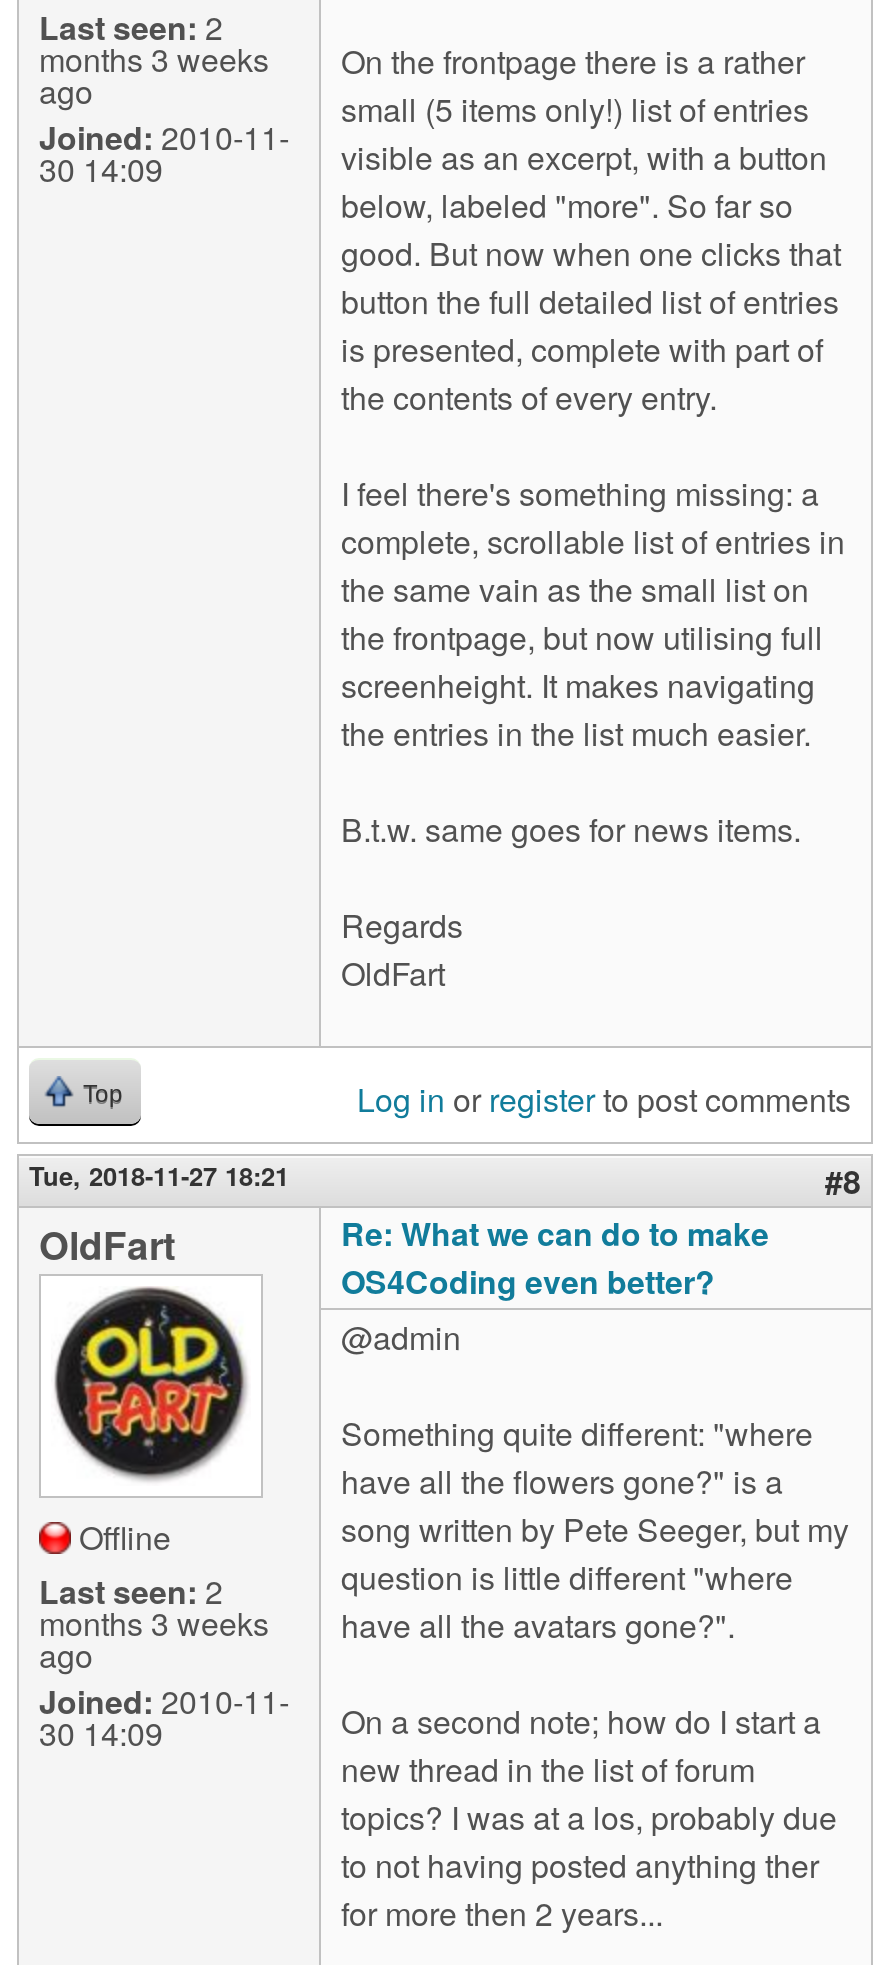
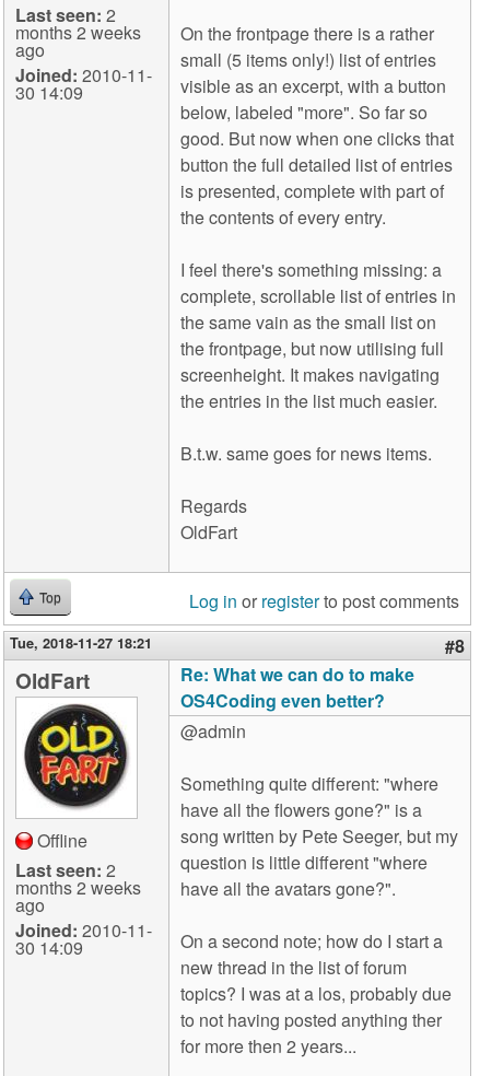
- months 3 weeks On the frontpage there is a rather
+ months 2 weeks On the frontpage there is a rather

- months 3 weeks have all the avatars gone?".
+ months 2 weeks have all the avatars gone?".
